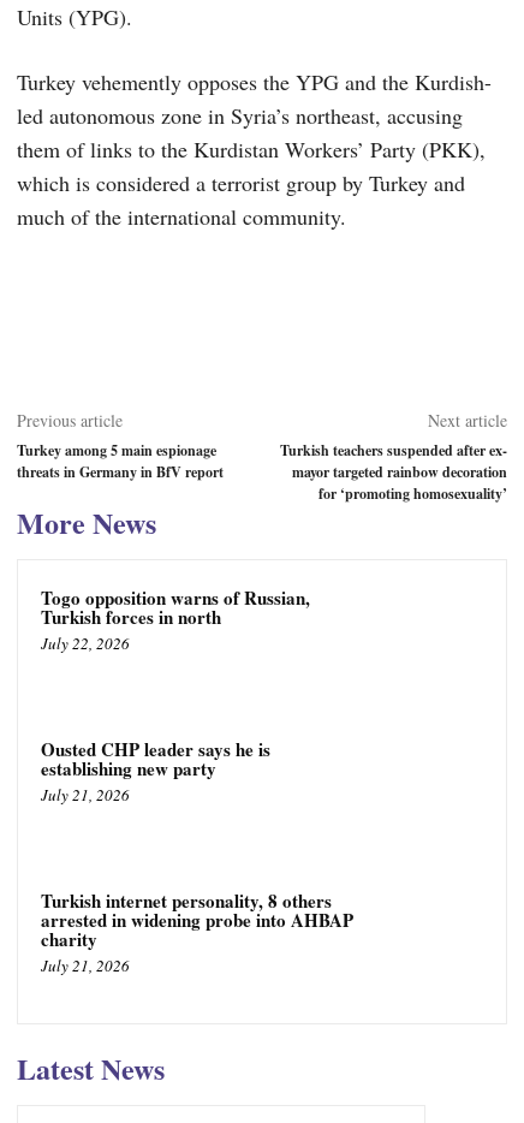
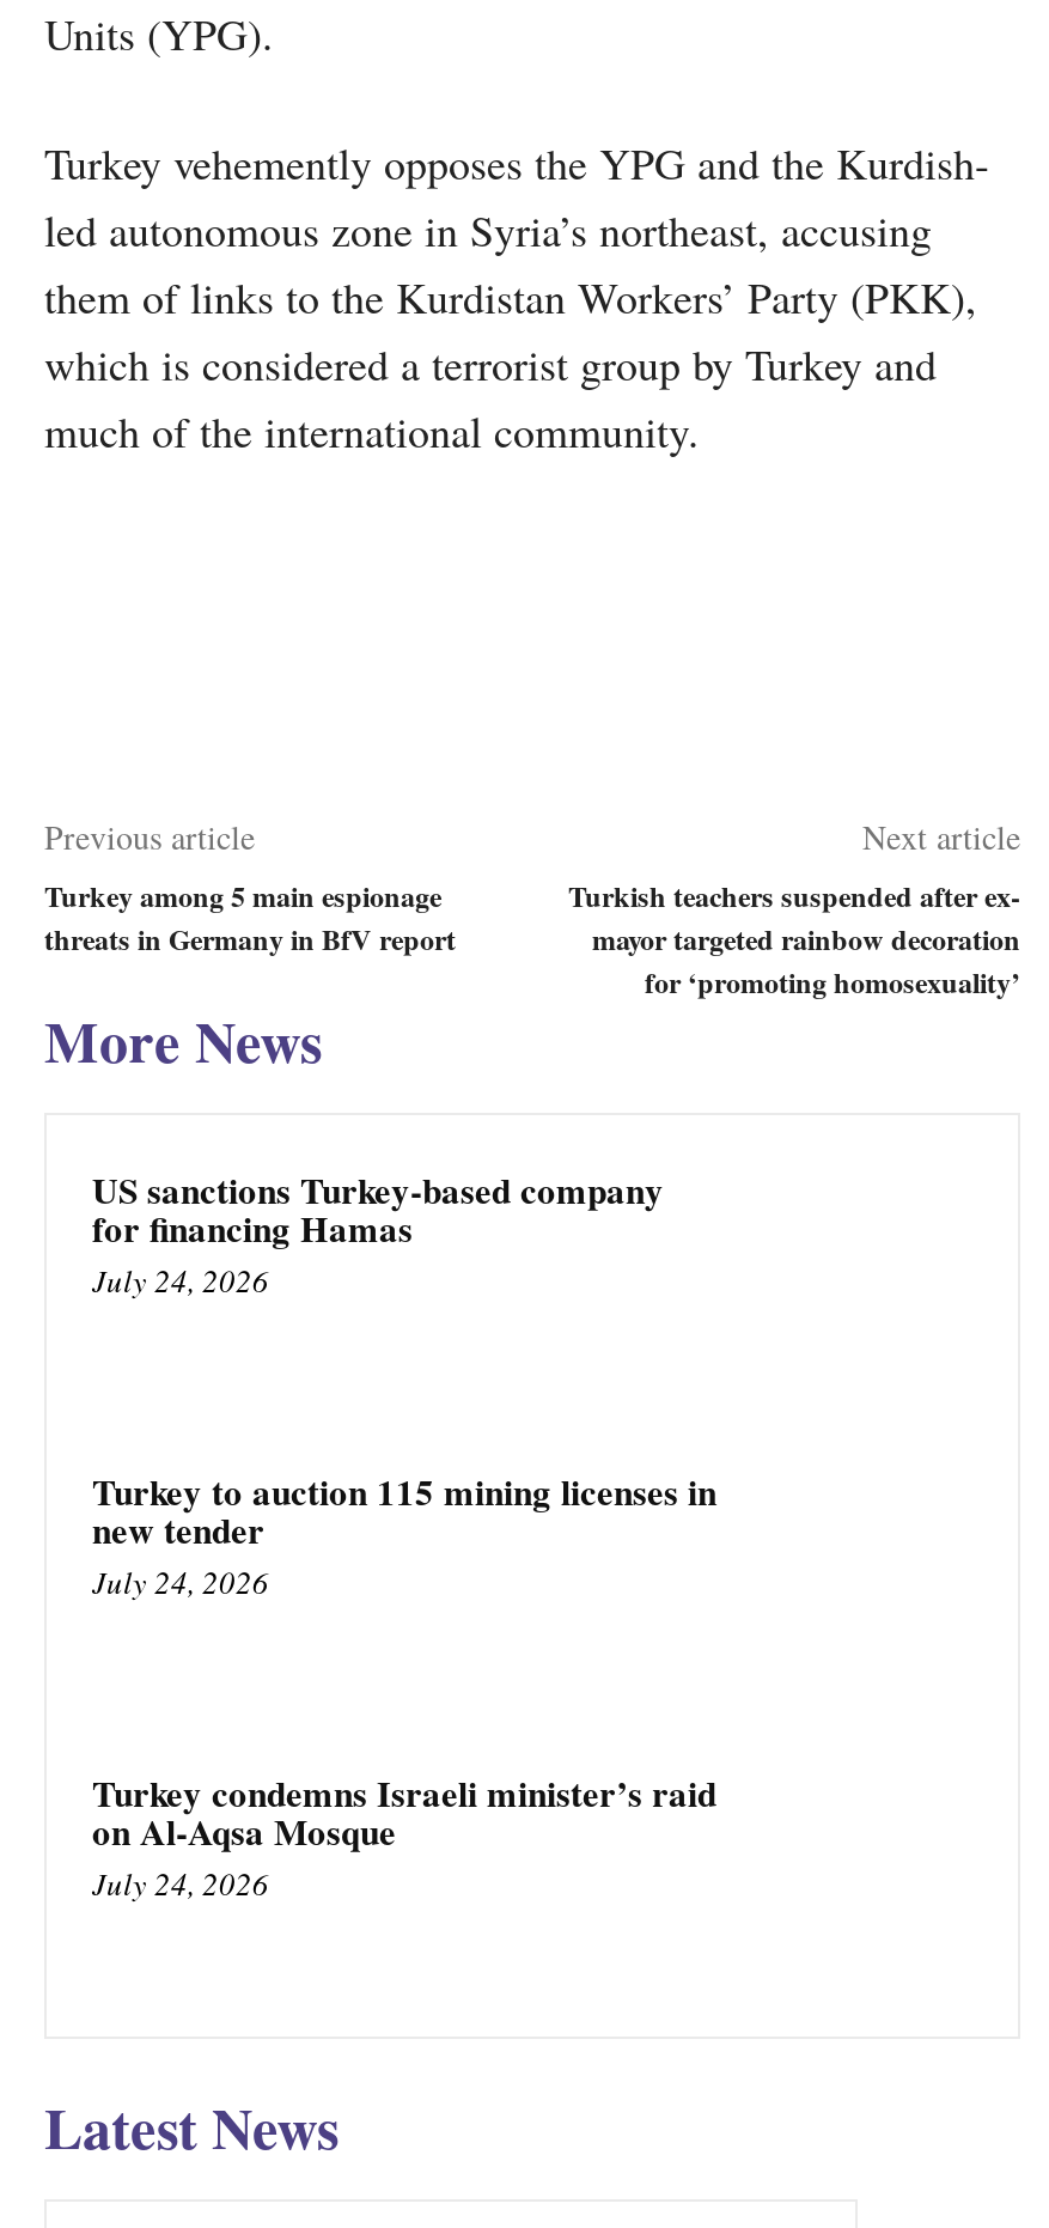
- Togo opposition warns of Russian,
- Turkish forces in north
- July 22, 2026
+ US sanctions Turkey-based company
+ for financing Hamas
+ July 24, 2026

- Ousted CHP leader says he is
- establishing new party
- July 21, 2026
+ Turkey to auction 115 mining licenses in
+ new tender
+ July 24, 2026

- Turkish internet personality, 8 others
- arrested in widening probe into AHBAP
- charity
- July 21, 2026
+ Turkey condemns Israeli minister’s raid
+ on Al-Aqsa Mosque
+ July 24, 2026
